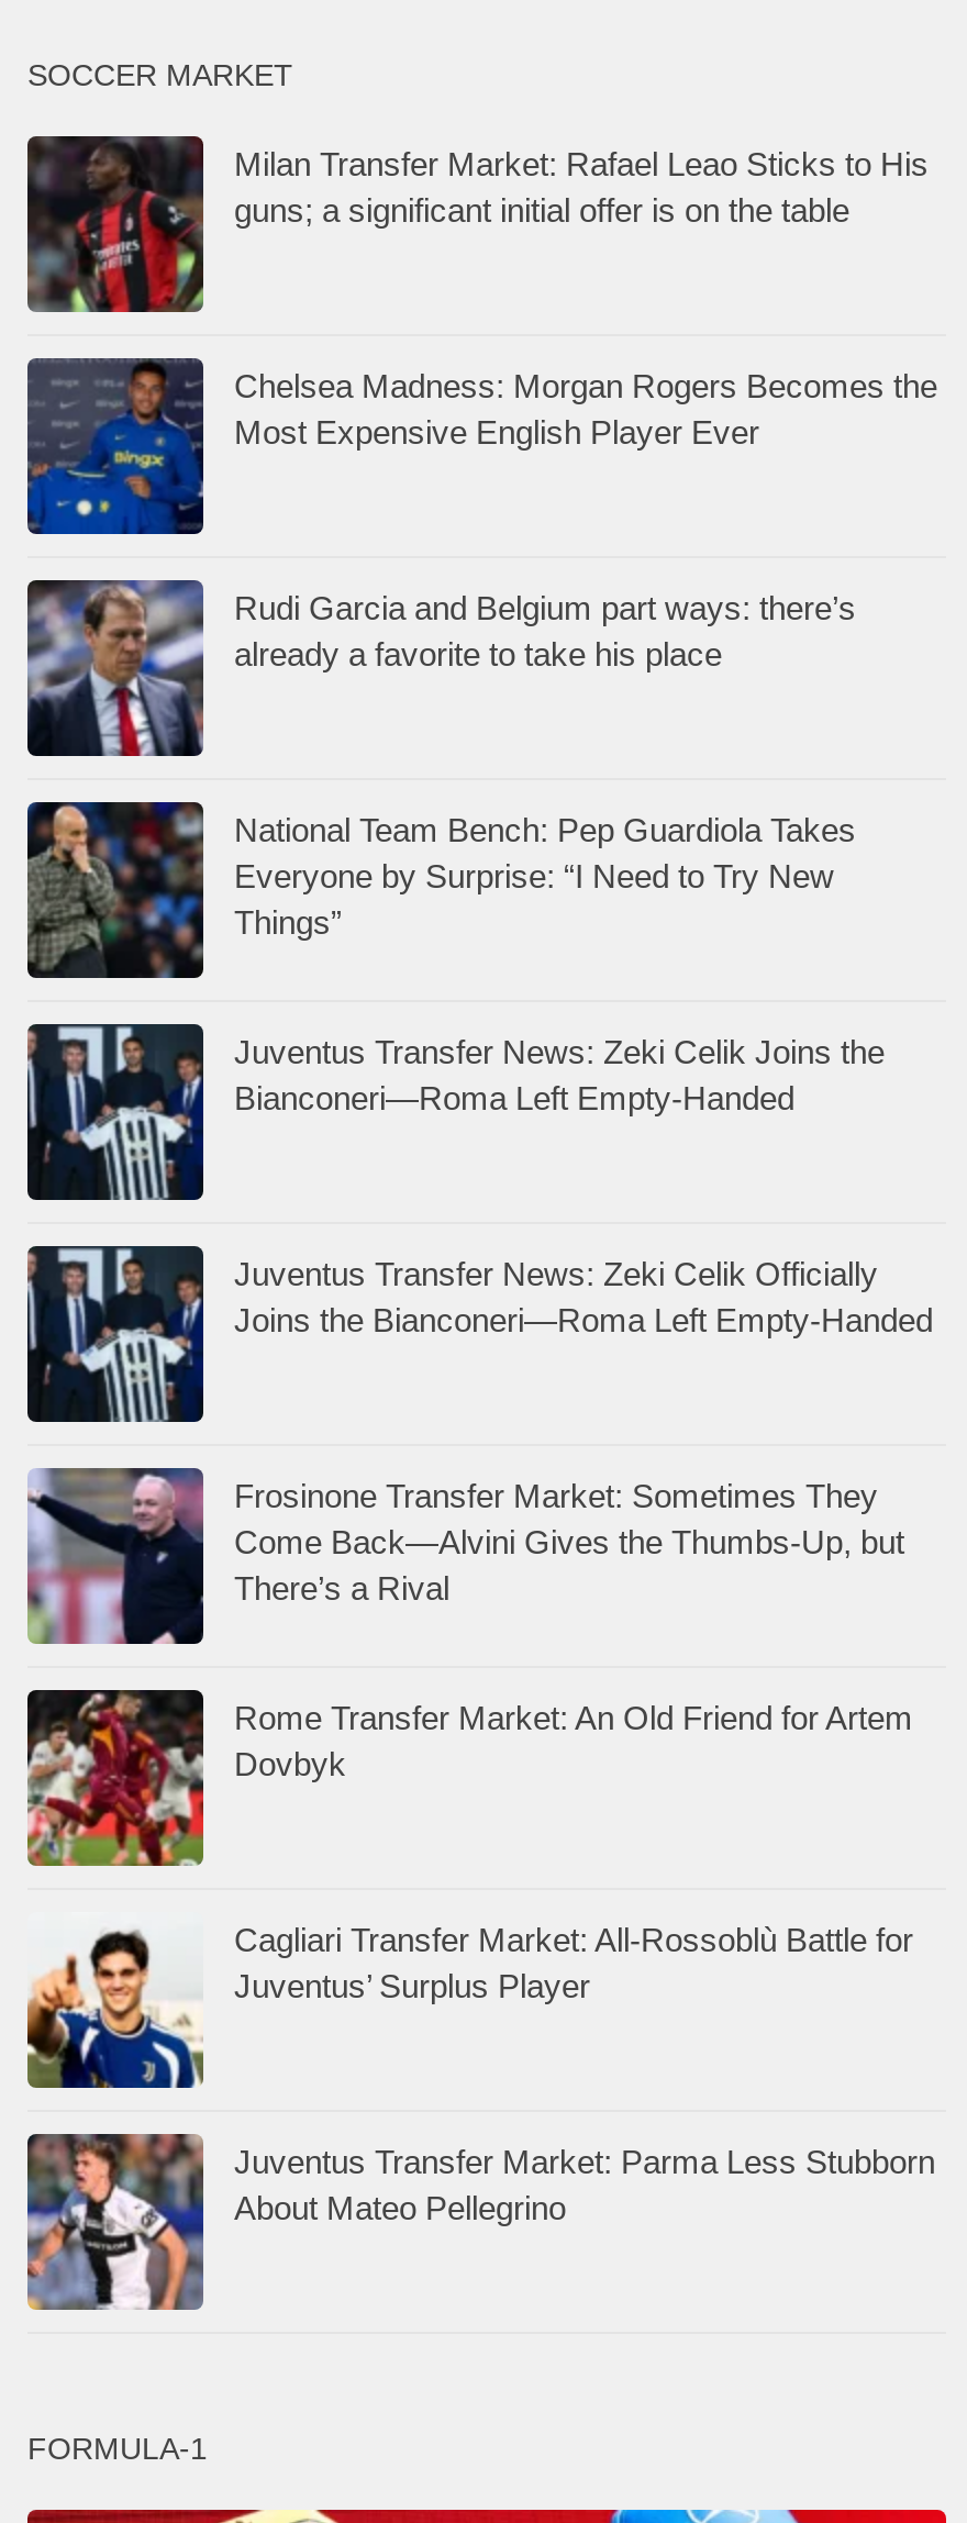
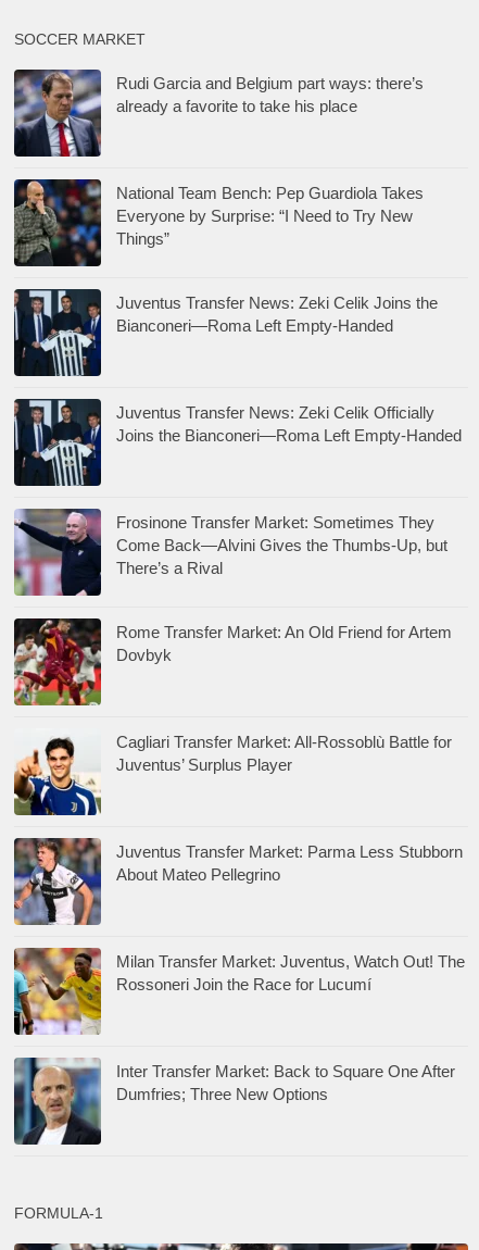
- [image]
- Milan Transfer Market: Rafael Leao Sticks to His
- guns; a significant initial offer is on the table

- [image]
- Chelsea Madness: Morgan Rogers Becomes the
- Most Expensive English Player Ever

moved up: [image] | Rudi Garcia and Belgium part ways: there’s | already a favorite to take his place | ... | Juventus Transfer Market: Parma Less Stubborn | About Mateo Pellegrino

+ [image]
+ Milan Transfer Market: Juventus, Watch Out! The
+ Rossoneri Join the Race for Lucumí

+ [image]
+ Inter Transfer Market: Back to Square One After
+ Dumfries; Three New Options
